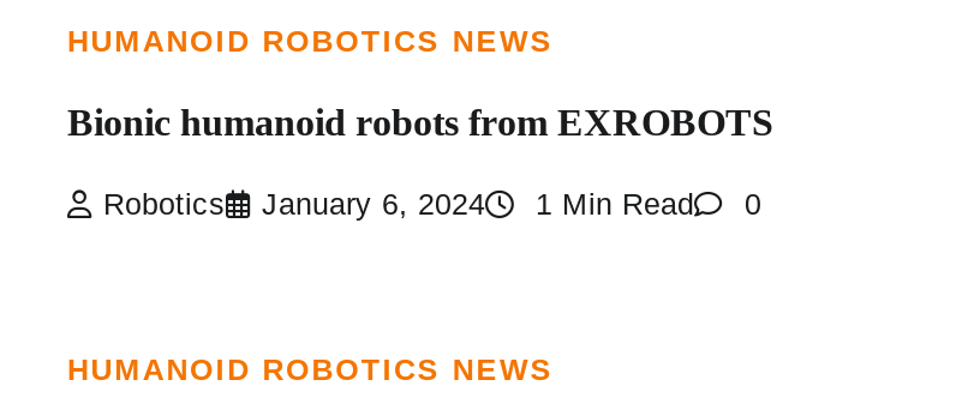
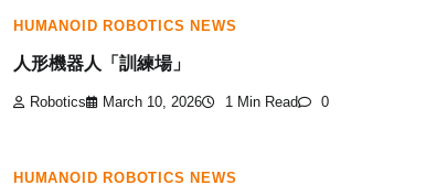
- Bionic humanoid robots from EXROBOTS
+ 人形機器人「訓練場」

- Robotics January 6, 2024 1 Min Read 0
+ Robotics March 10, 2026 1 Min Read 0
